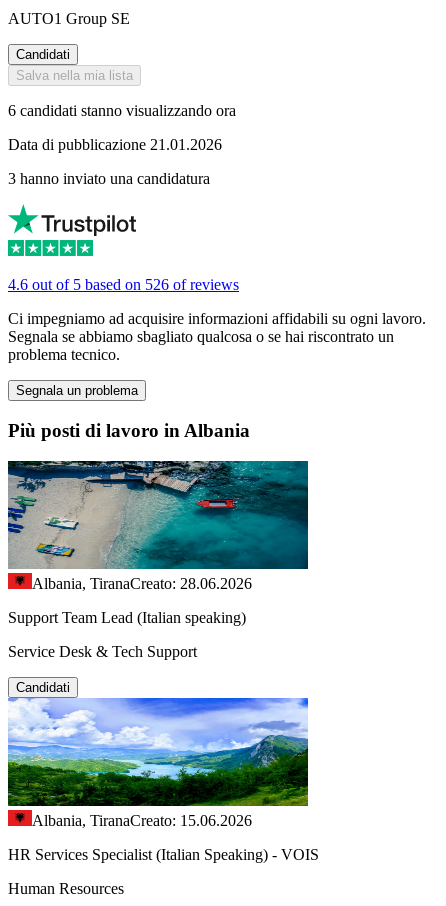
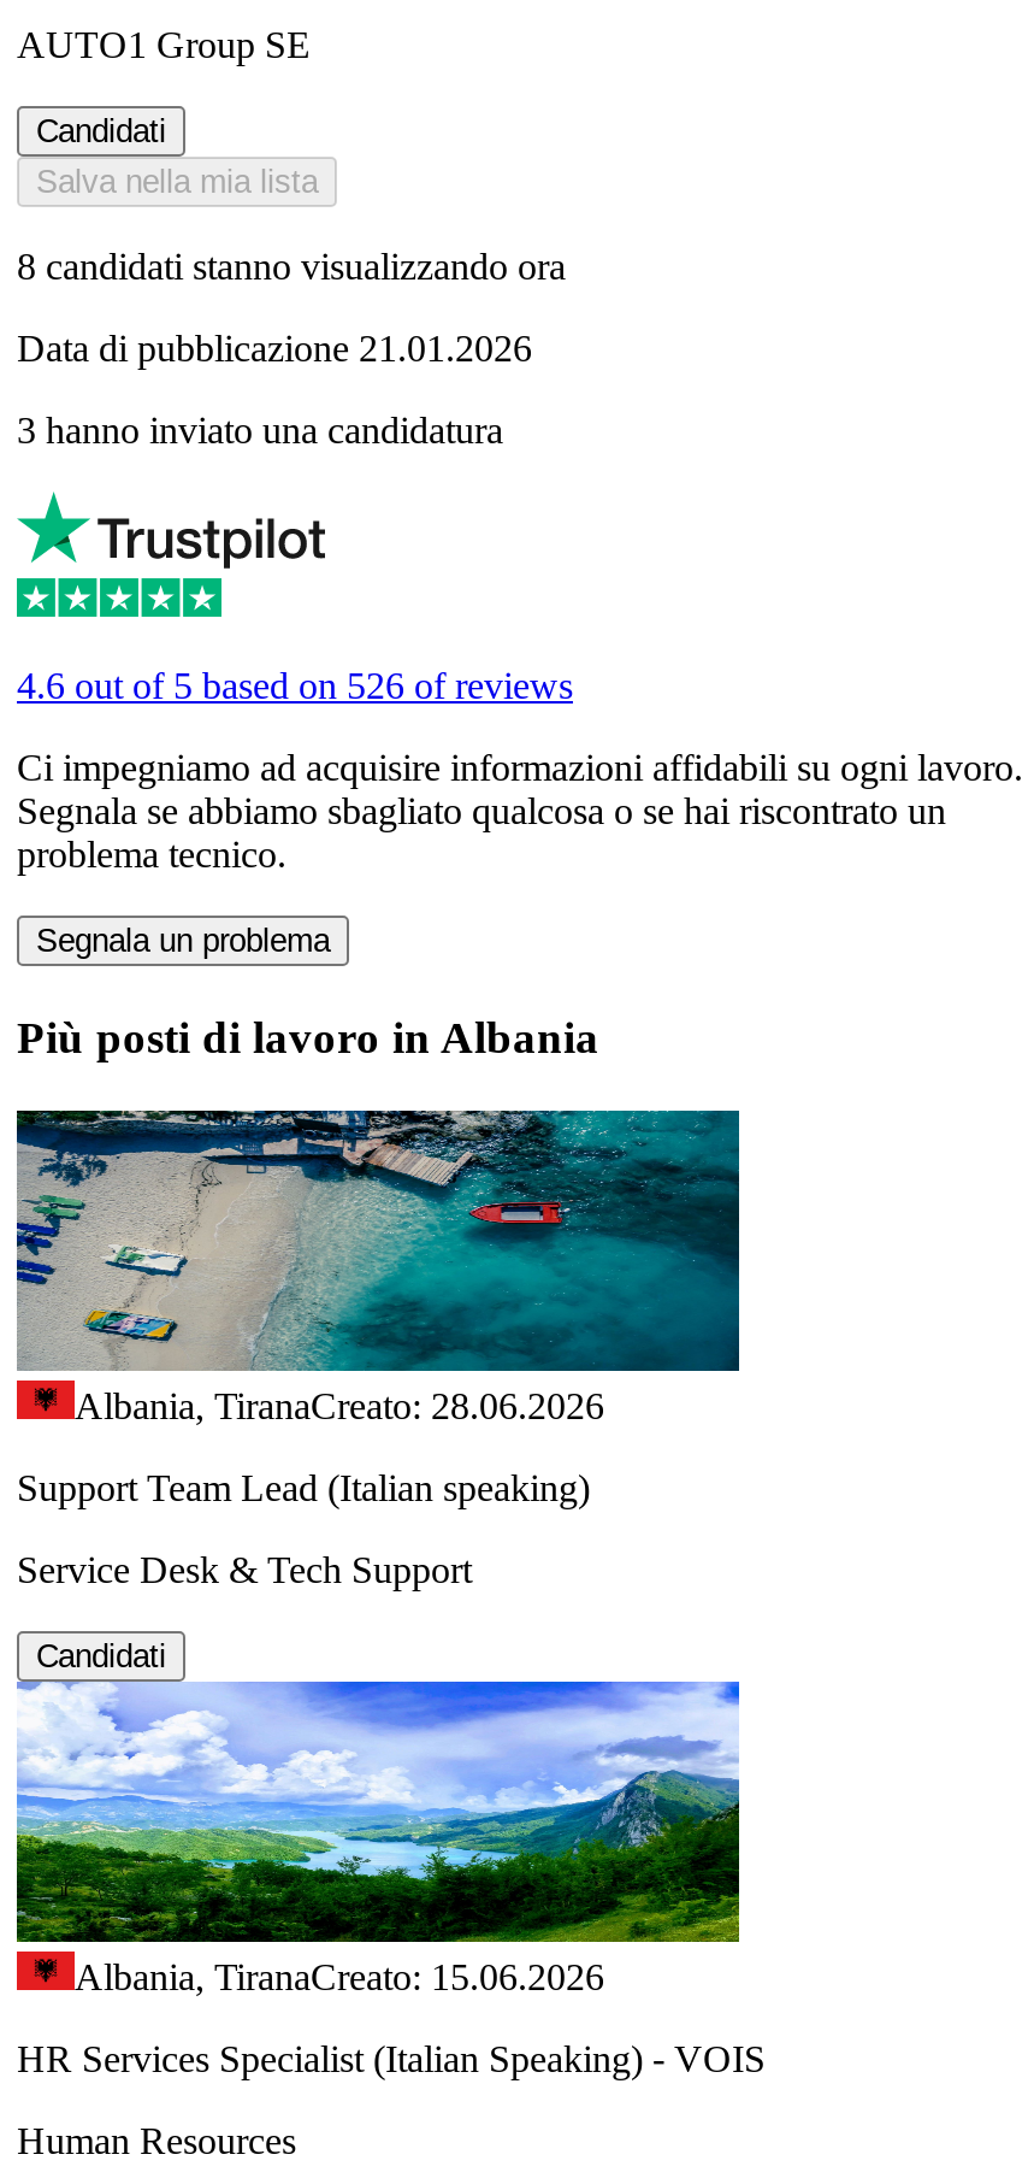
- 6 candidati stanno visualizzando ora
+ 8 candidati stanno visualizzando ora
